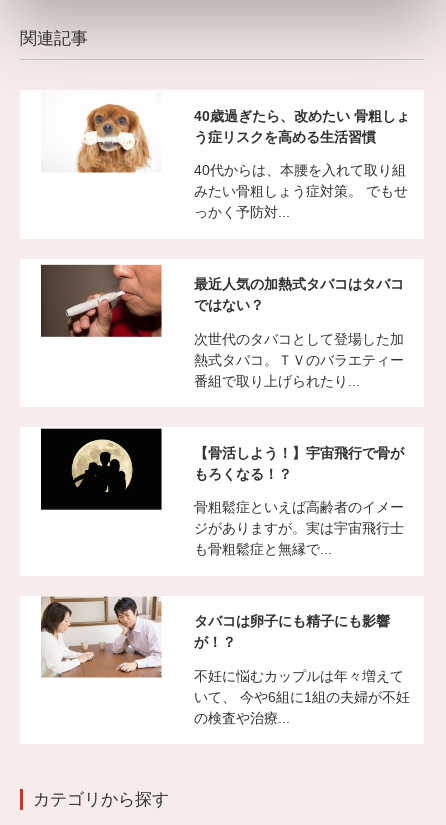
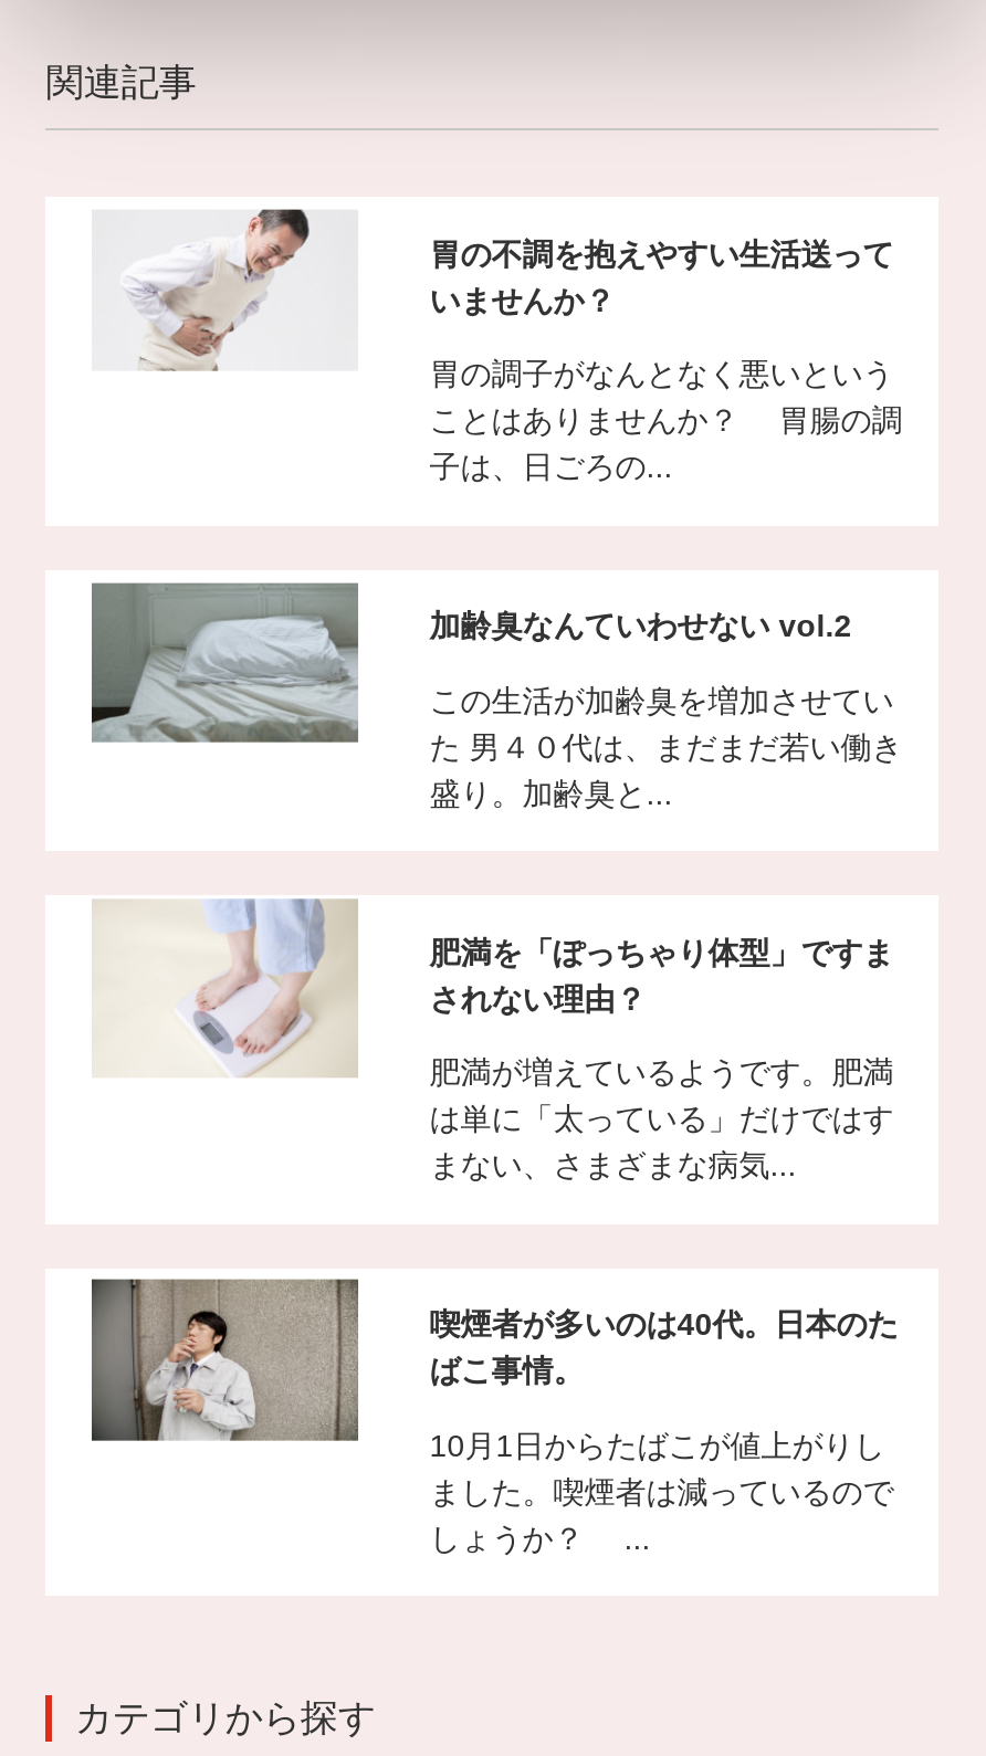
- [image]
+ [image]

- 40歳過ぎたら、改めたい 骨粗しょ
- う症リスクを高める生活習慣
+ 胃の不調を抱えやすい生活送って
+ いませんか？

- 40代からは、本腰を入れて取り組
- みたい骨粗しょう症対策。 でもせ
- っかく予防対...
+ 胃の調子がなんとなく悪いという
+ ことはありませんか？ 胃腸の調
+ 子は、日ごろの...

- [image]
- 最近人気の加熱式タバコはタバコ
- ではない？
+ [image]
+ 加齢臭なんていわせない vol.2

- 次世代のタバコとして登場した加
- 熱式タバコ。ＴＶのバラエティー
- 番組で取り上げられたり...
+ この生活が加齢臭を増加させてい
+ た 男４０代は、まだまだ若い働き
+ 盛り。加齢臭と...

- [image]
- 【骨活しよう！】宇宙飛行で骨が
- もろくなる！？
+ [image]
+ 肥満を「ぽっちゃり体型」ですま
+ されない理由？

- 骨粗鬆症といえば高齢者のイメー
- ジがありますが。実は宇宙飛行士
- も骨粗鬆症と無縁で...
+ 肥満が増えているようです。肥満
+ は単に「太っている」だけではす
+ まない、さまざまな病気...

- [image]
- タバコは卵子にも精子にも影響
- が！？
+ [image]
+ 喫煙者が多いのは40代。日本のた
+ ばこ事情。

- 不妊に悩むカップルは年々増えて
- いて、 今や6組に1組の夫婦が不妊
- の検査や治療...
+ 10月1日からたばこが値上がりし
+ ました。喫煙者は減っているので
+ しょうか？ ...
